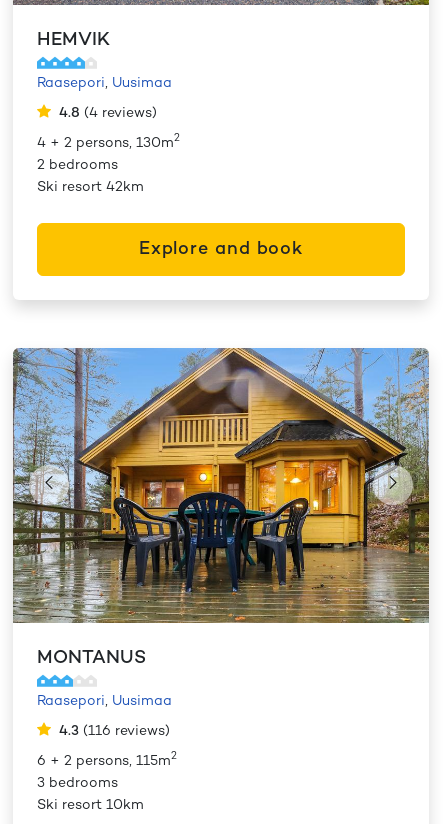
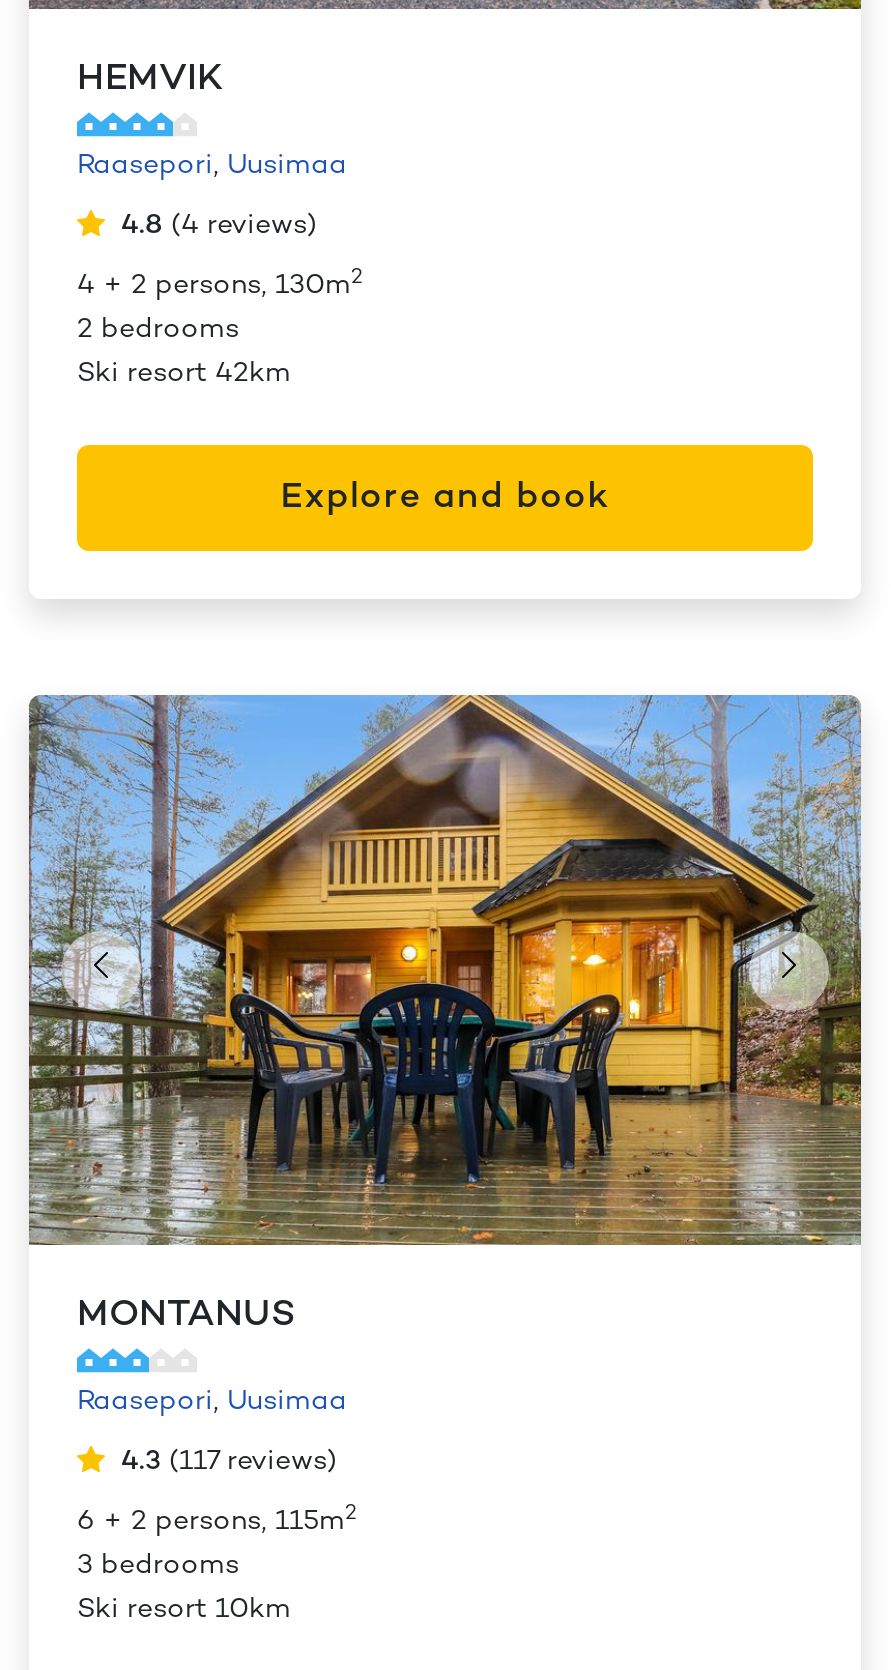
- 4.3 (116 reviews)
+ 4.3 (117 reviews)
